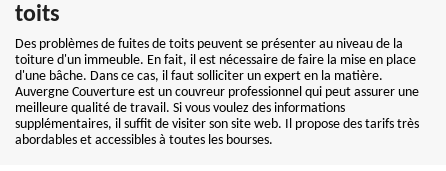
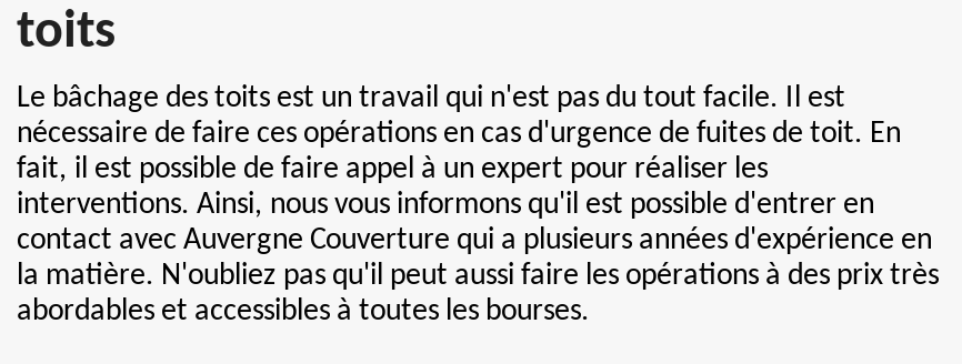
- Des problèmes de fuites de toits peuvent se présenter au niveau de la
- toiture d'un immeuble. En fait, il est nécessaire de faire la mise en place
- d'une bâche. Dans ce cas, il faut solliciter un expert en la matière.
- Auvergne Couverture est un couvreur professionnel qui peut assurer une
- meilleure qualité de travail. Si vous voulez des informations
- supplémentaires, il suffit de visiter son site web. Il propose des tarifs très
+ Le bâchage des toits est un travail qui n'est pas du tout facile. Il est
+ nécessaire de faire ces opérations en cas d'urgence de fuites de toit. En
+ fait, il est possible de faire appel à un expert pour réaliser les
+ interventions. Ainsi, nous vous informons qu'il est possible d'entrer en
+ contact avec Auvergne Couverture qui a plusieurs années d'expérience en
+ la matière. N'oubliez pas qu'il peut aussi faire les opérations à des prix très
